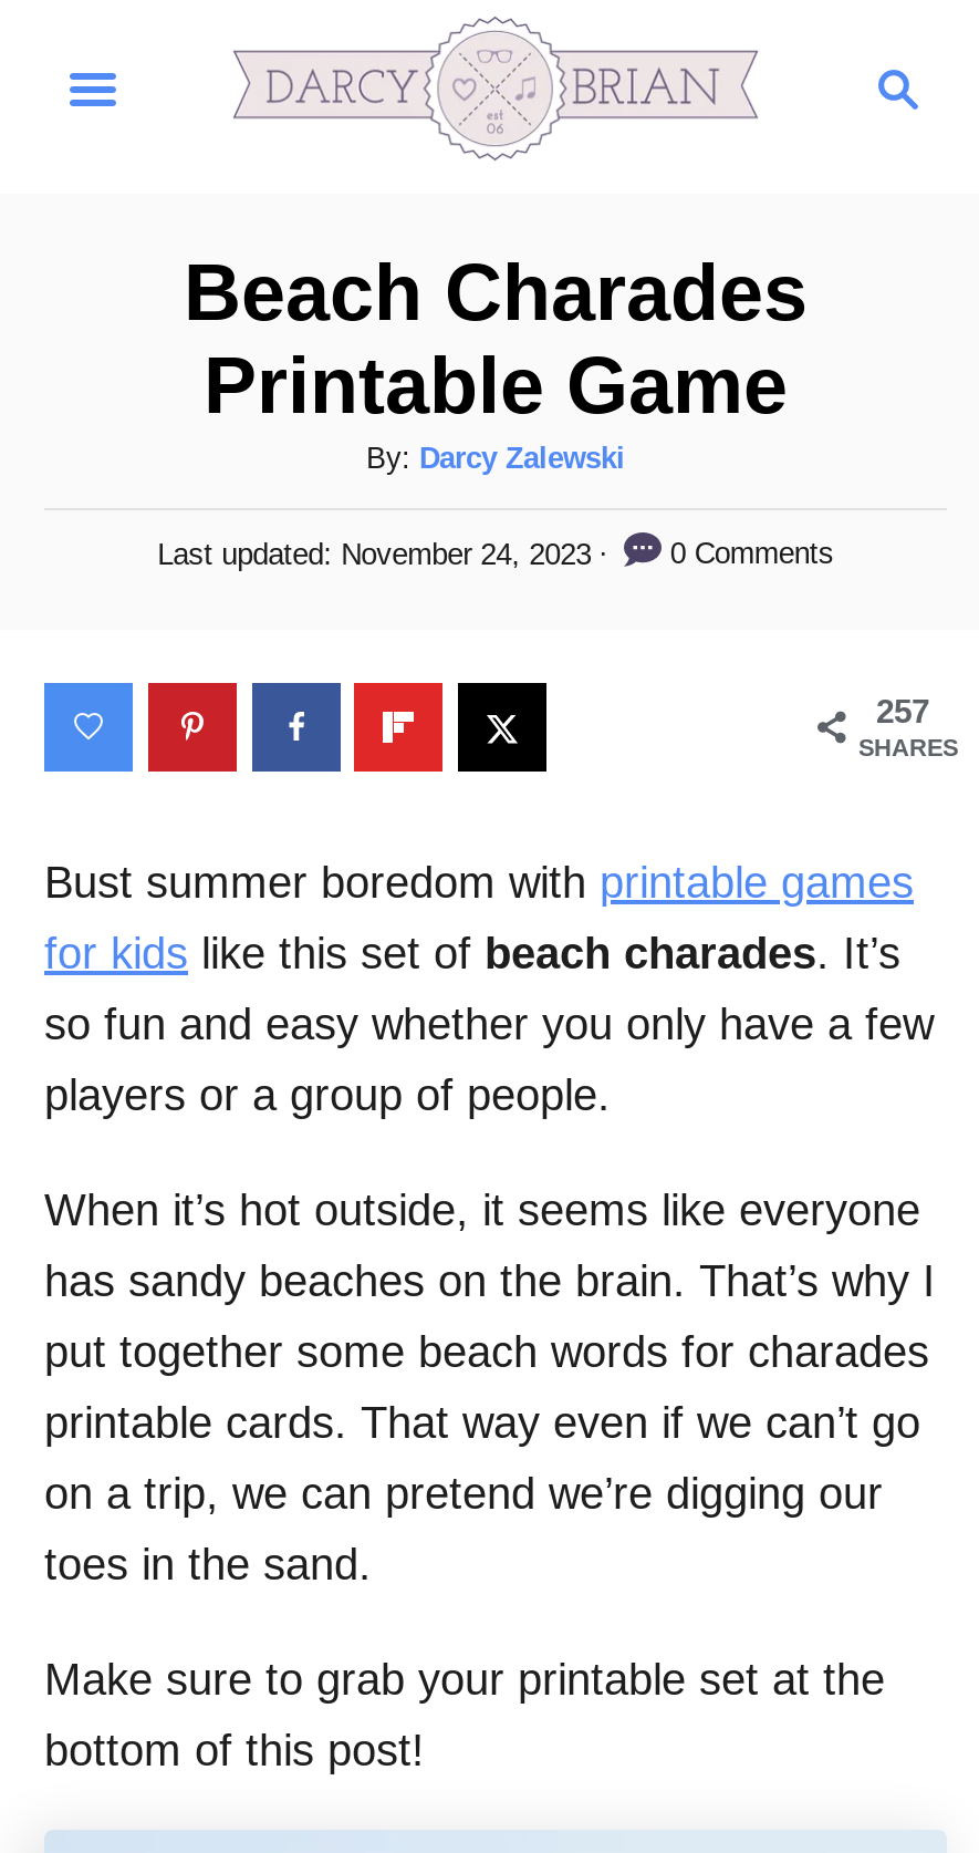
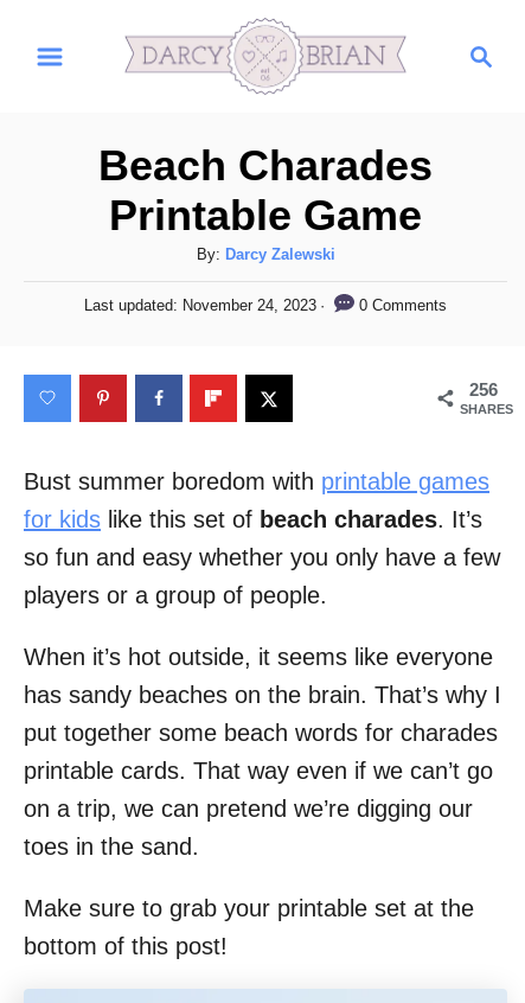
- 257
+ 256
